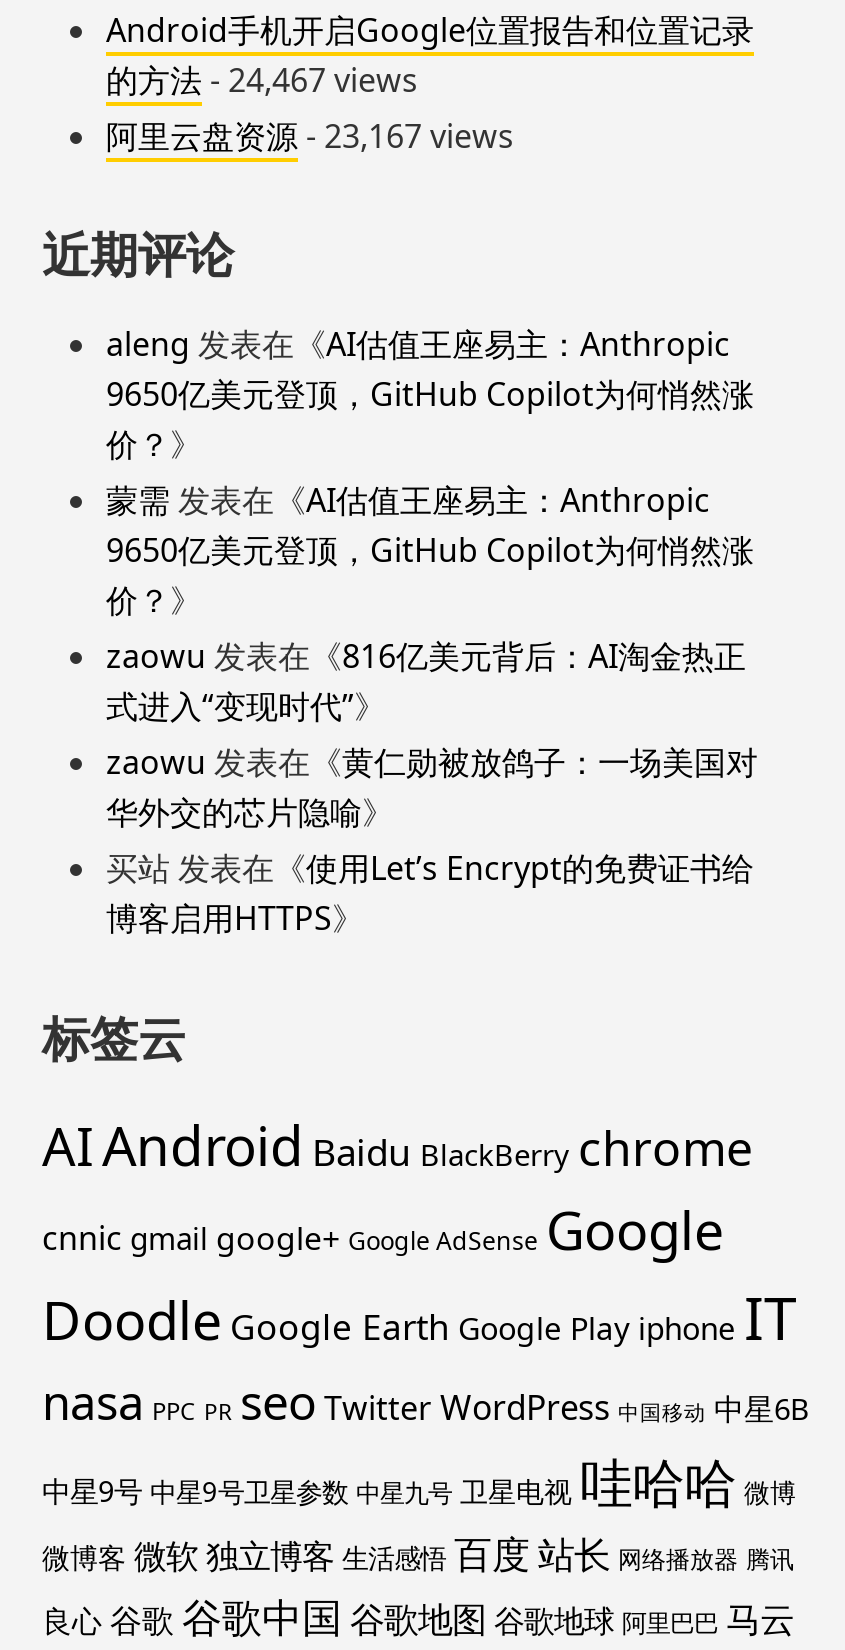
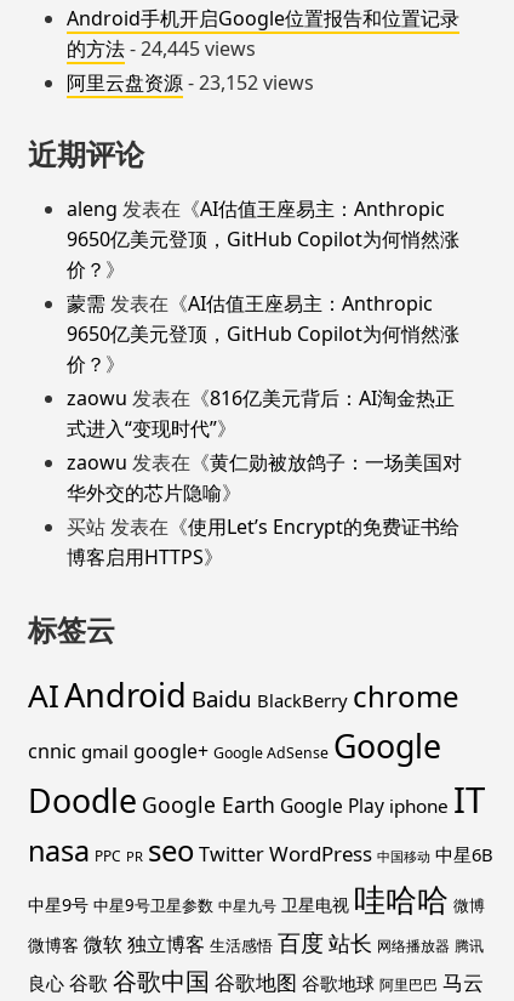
- 的方法- 24,467 views
+ 的方法- 24,445 views

- 阿里云盘资源- 23,167 views
+ 阿里云盘资源- 23,152 views
